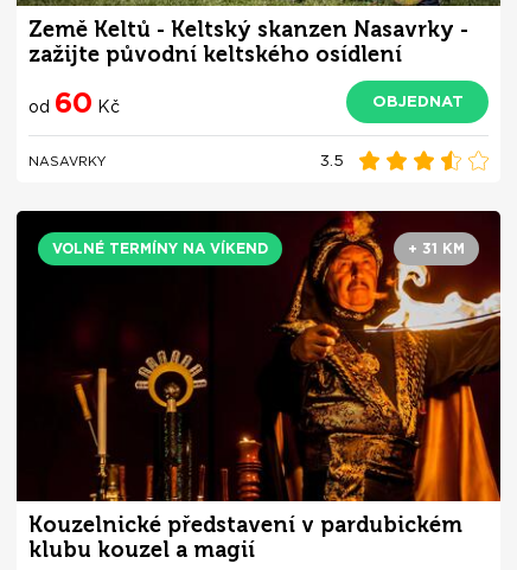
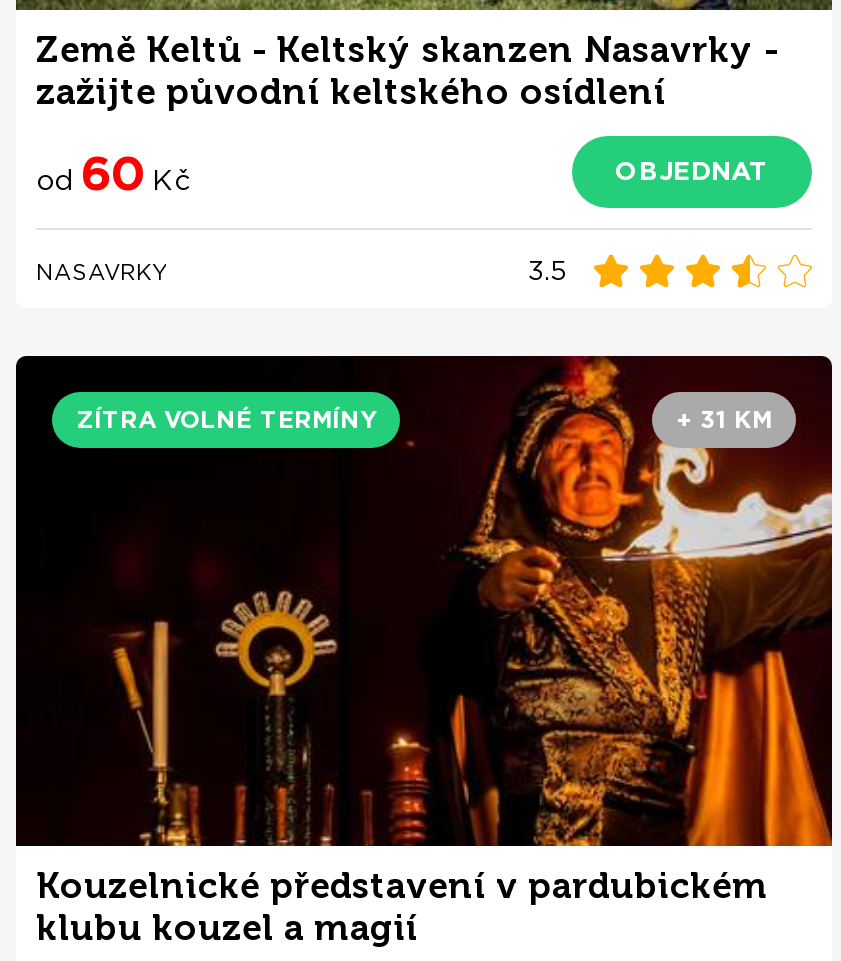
- VOLNÉ TERMÍNY NA VÍKEND
+ ZÍTRA VOLNÉ TERMÍNY
